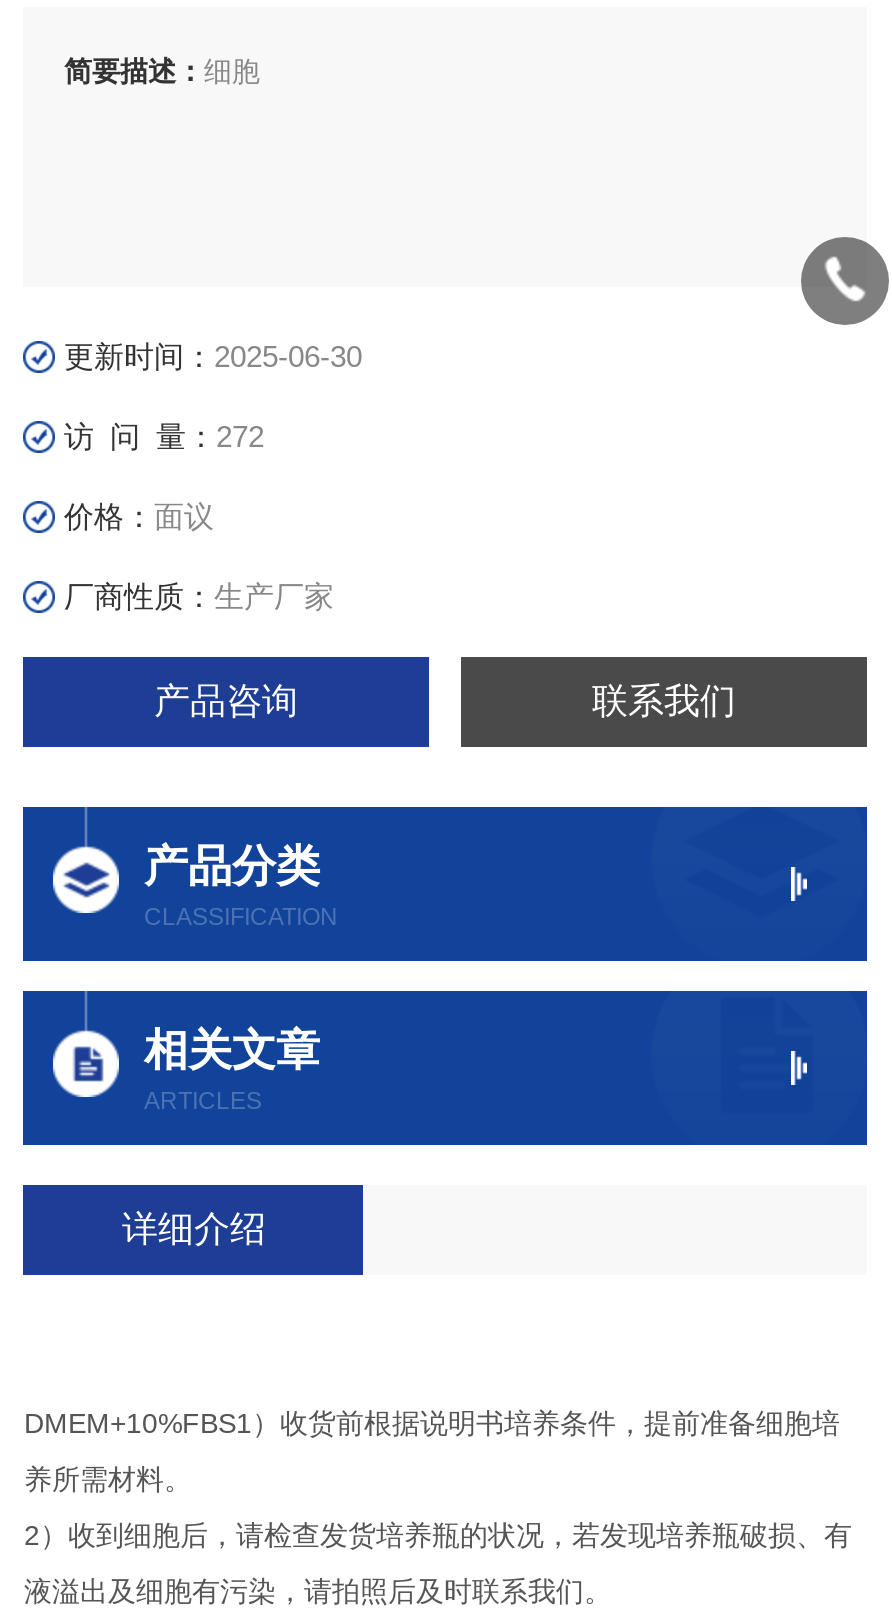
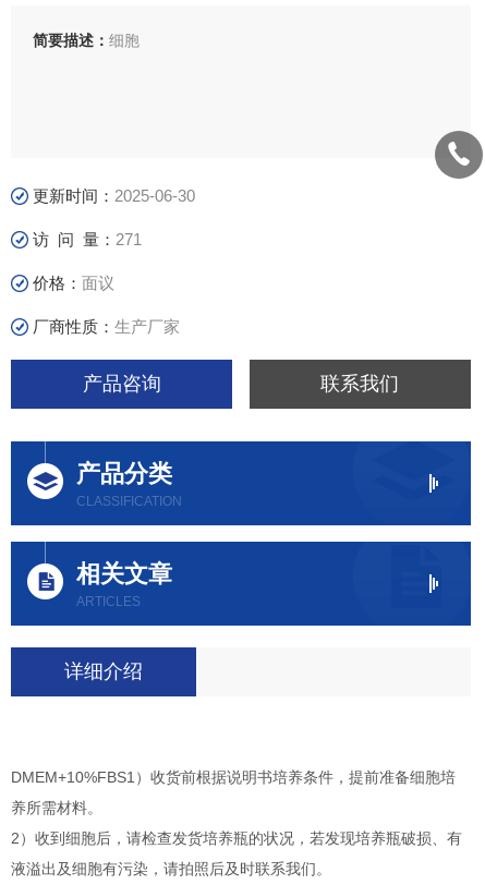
- 访 问 量：272
+ 访 问 量：271
